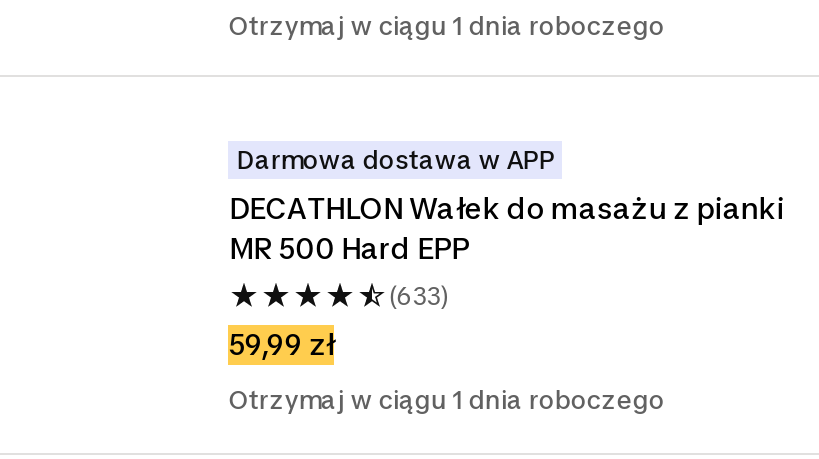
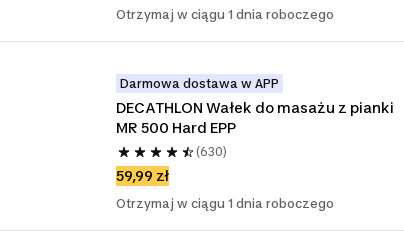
- (633)
+ (630)
